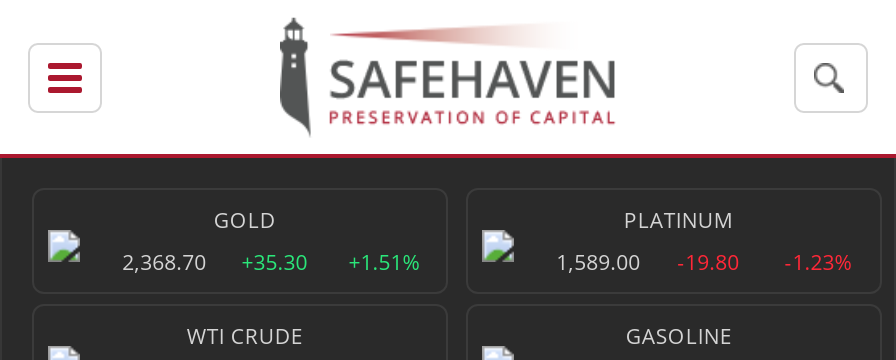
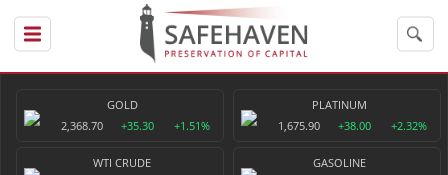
- 1,589.00
+ 1,675.90

- -19.80
+ +38.00

- -1.23%
+ +2.32%
